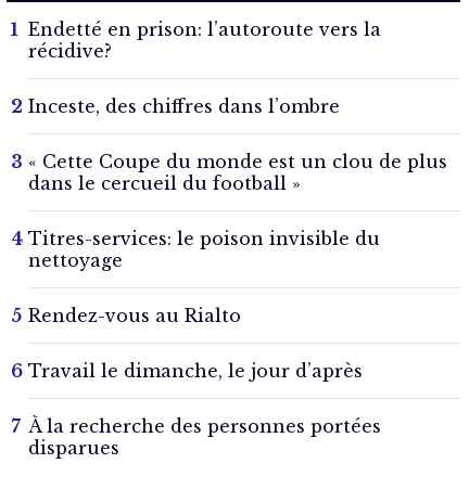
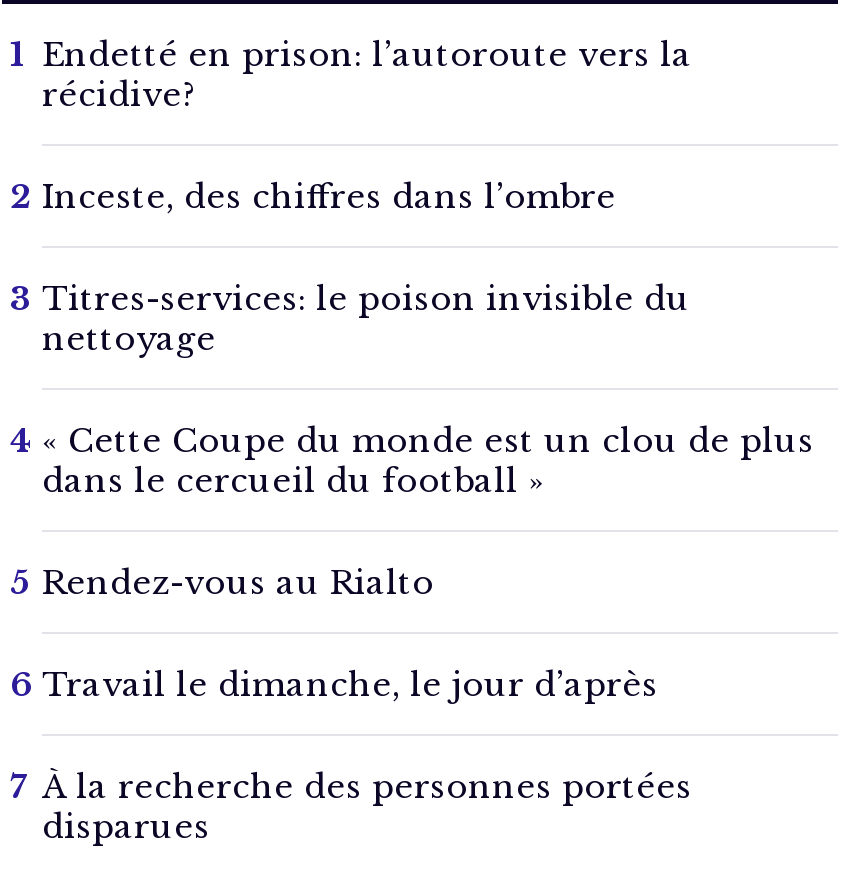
moved down: « Cette Coupe du monde est un clou de plus | dans le cercueil du football »

moved up: Titres-services: le poison invisible du | nettoyage
